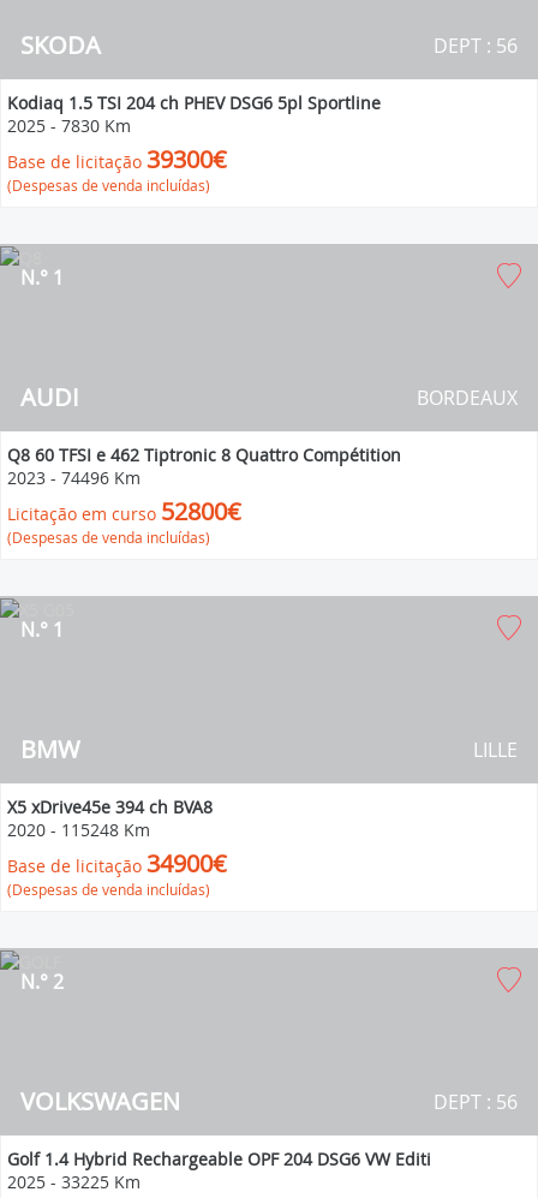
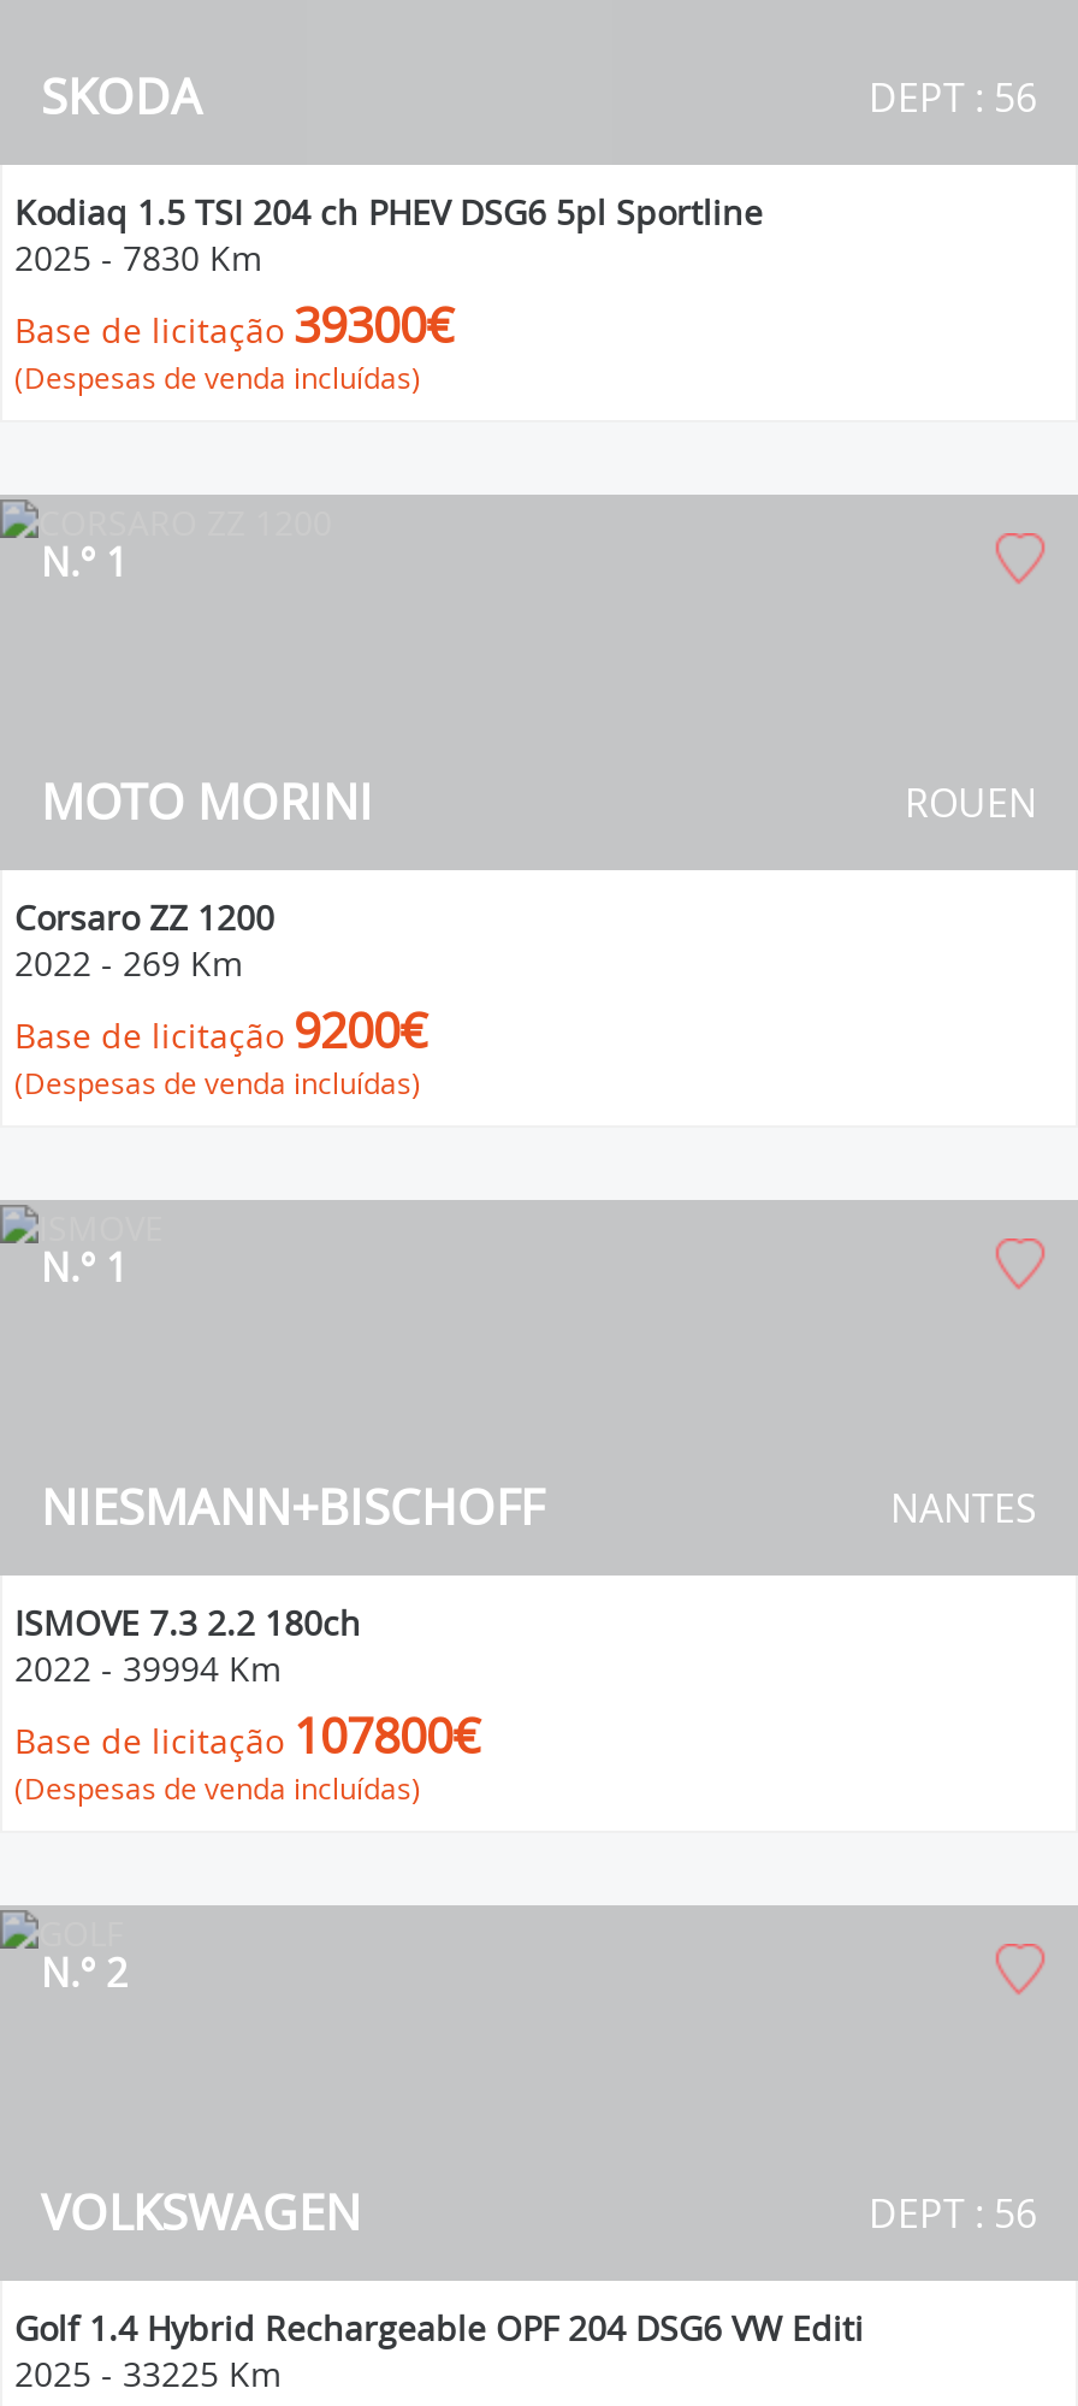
- AUDI
+ MOTO MORINI

- BORDEAUX
+ ROUEN

- Q8 60 TFSI e 462 Tiptronic 8 Quattro Compétition
- 2023 - 74496 Km
- Licitação em curso 52800€
+ Corsaro ZZ 1200
+ 2022 - 269 Km
+ Base de licitação 9200€

- BMW
+ NIESMANN+BISCHOFF

- LILLE
+ NANTES

- X5 xDrive45e 394 ch BVA8
- 2020 - 115248 Km
- Base de licitação 34900€
+ ISMOVE 7.3 2.2 180ch
+ 2022 - 39994 Km
+ Base de licitação 107800€
